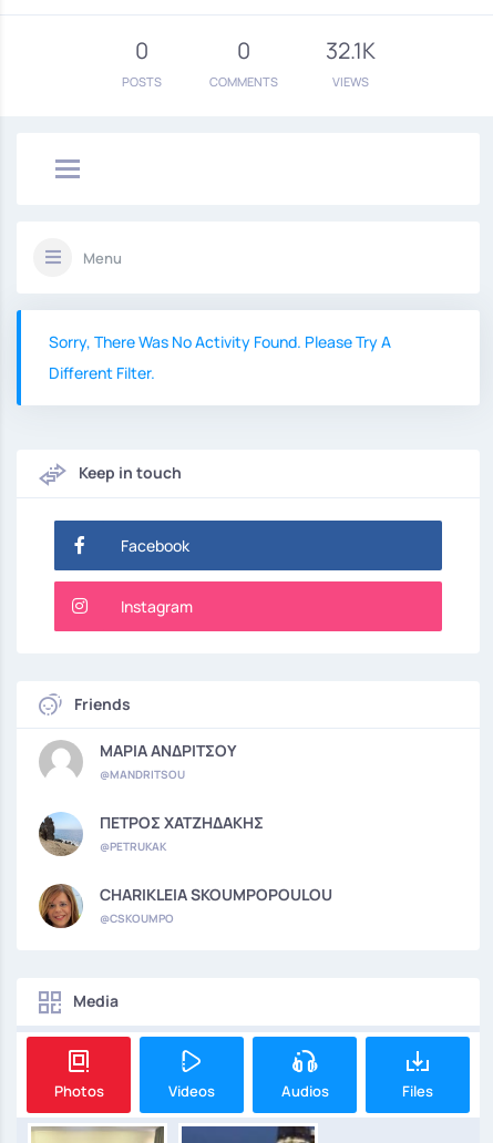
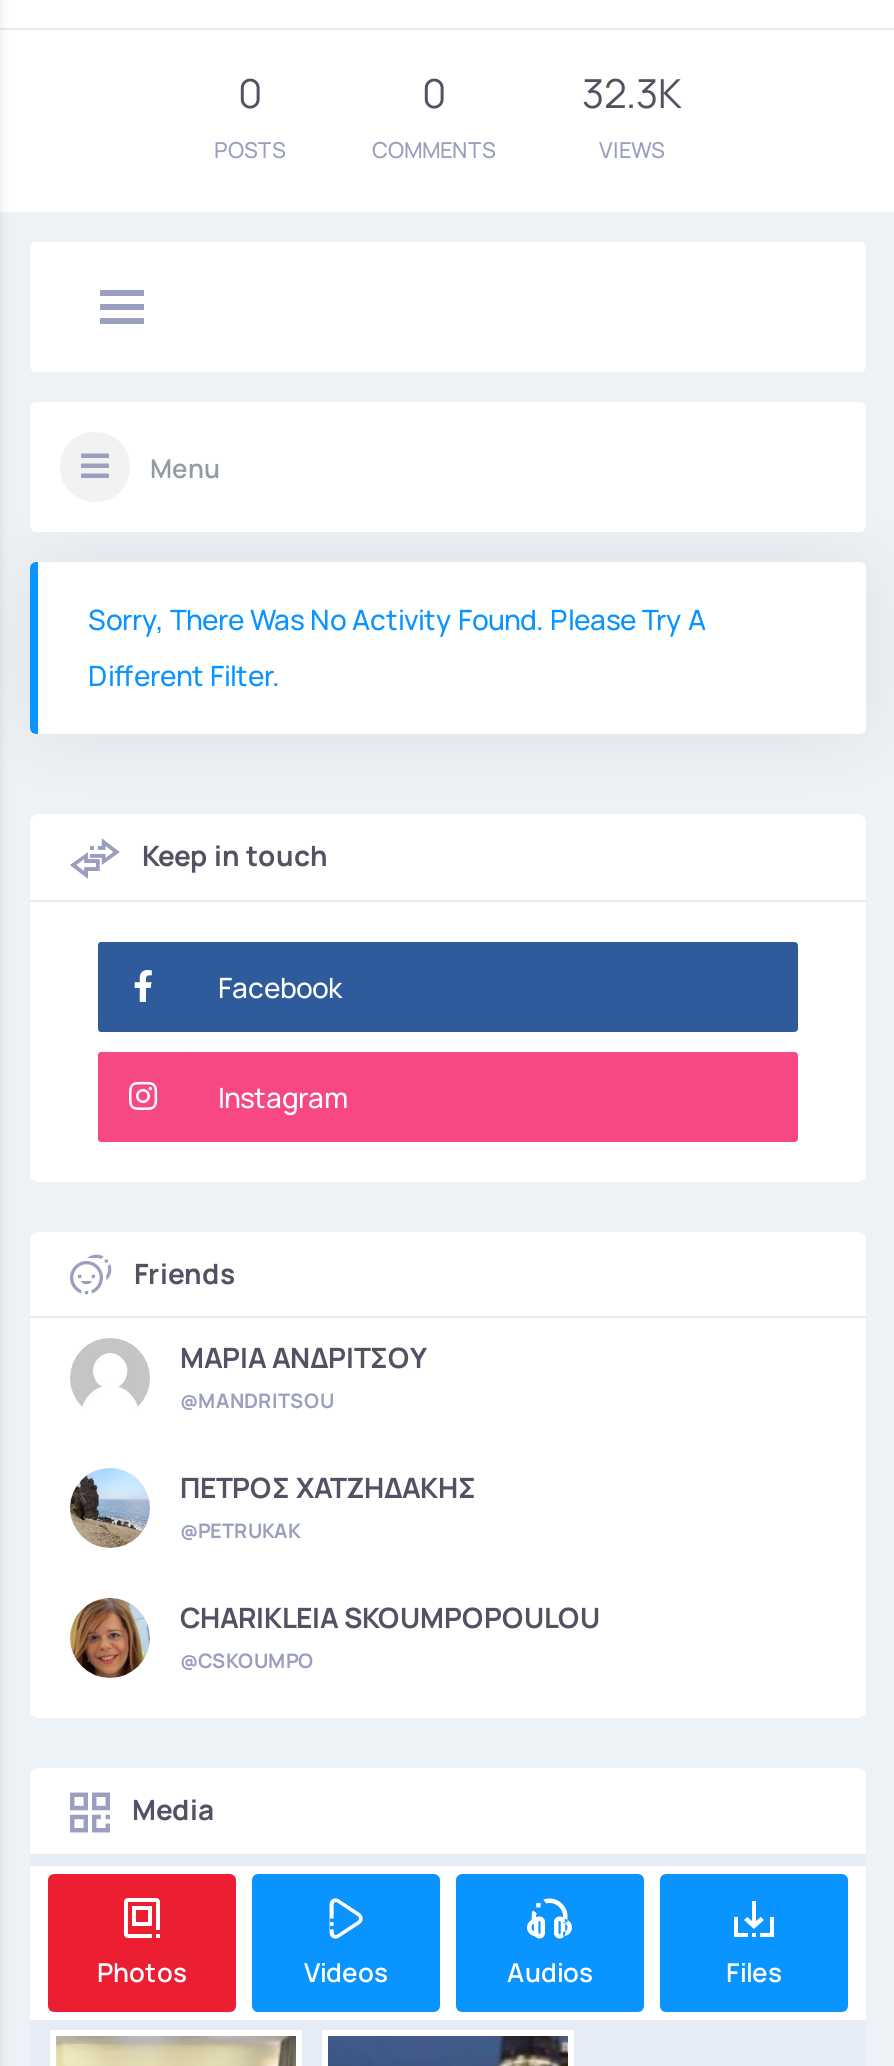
- 32.1K
+ 32.3K
